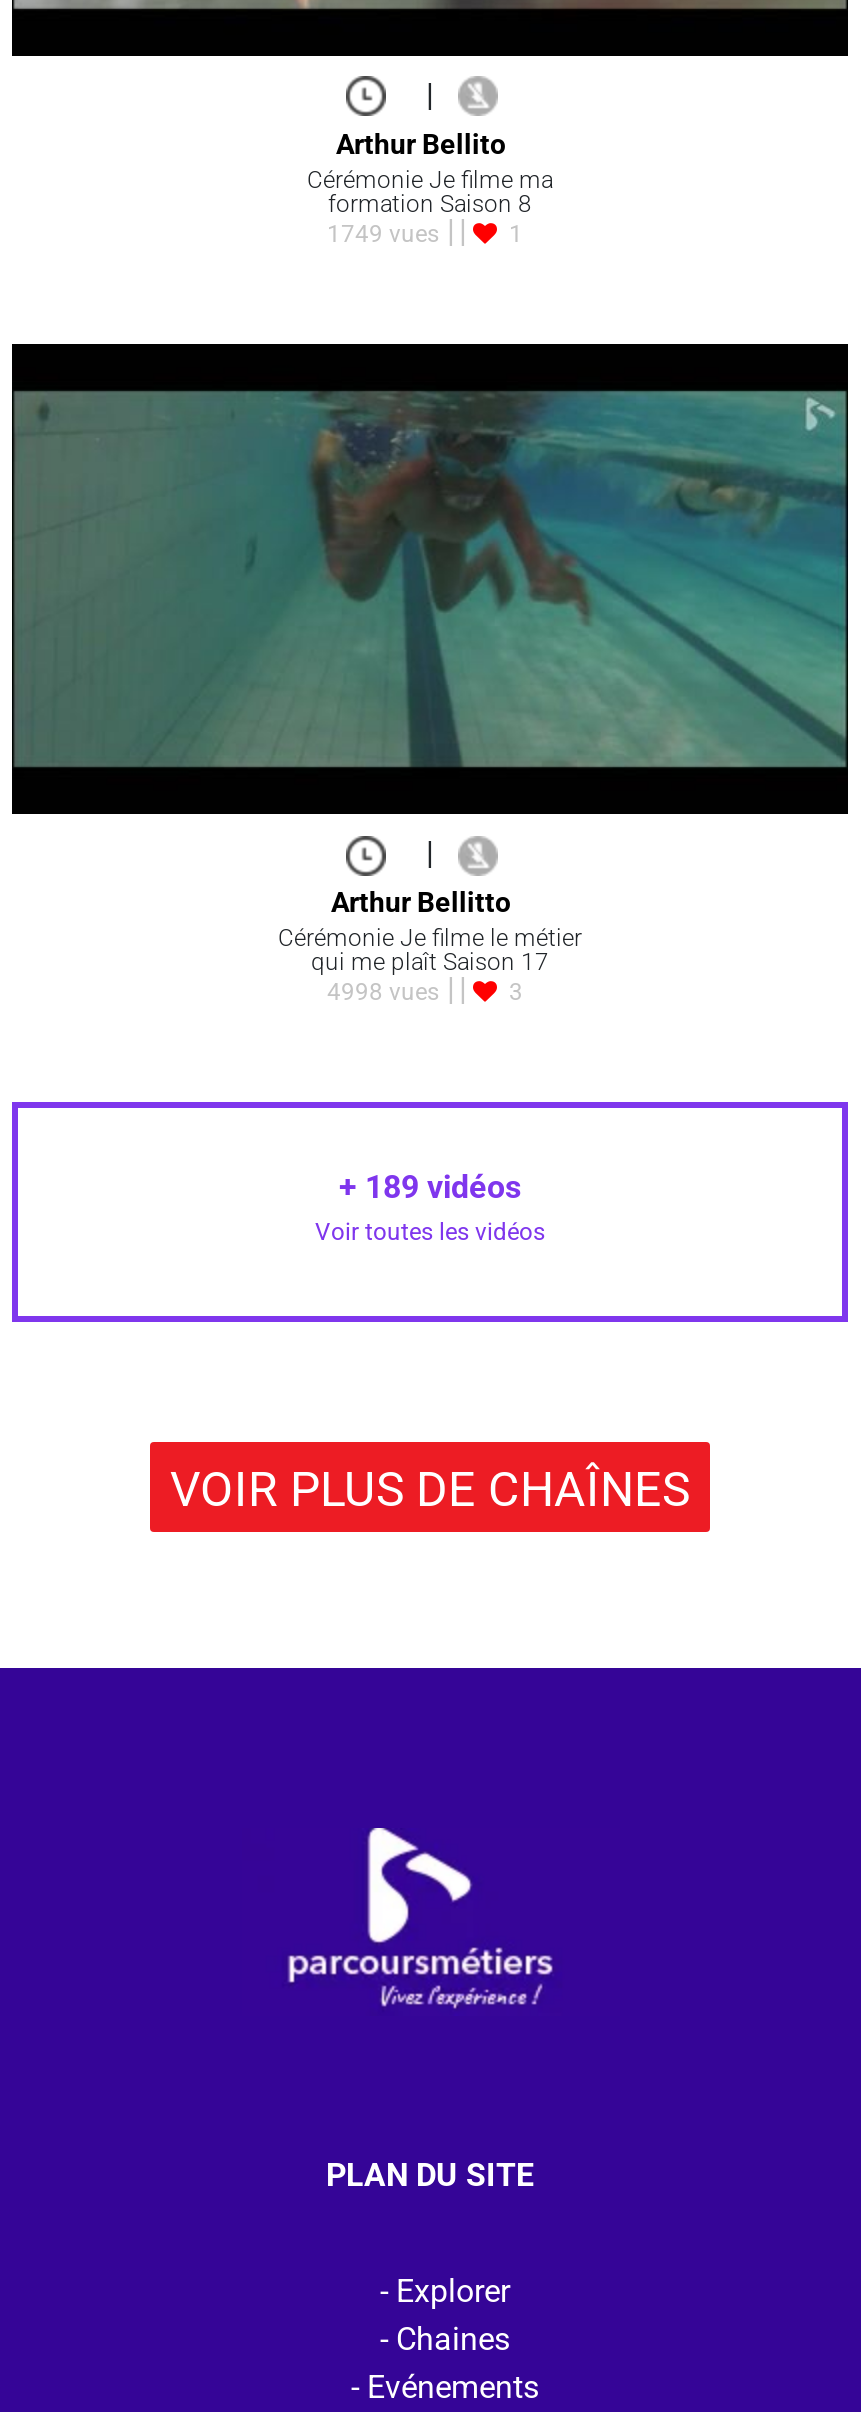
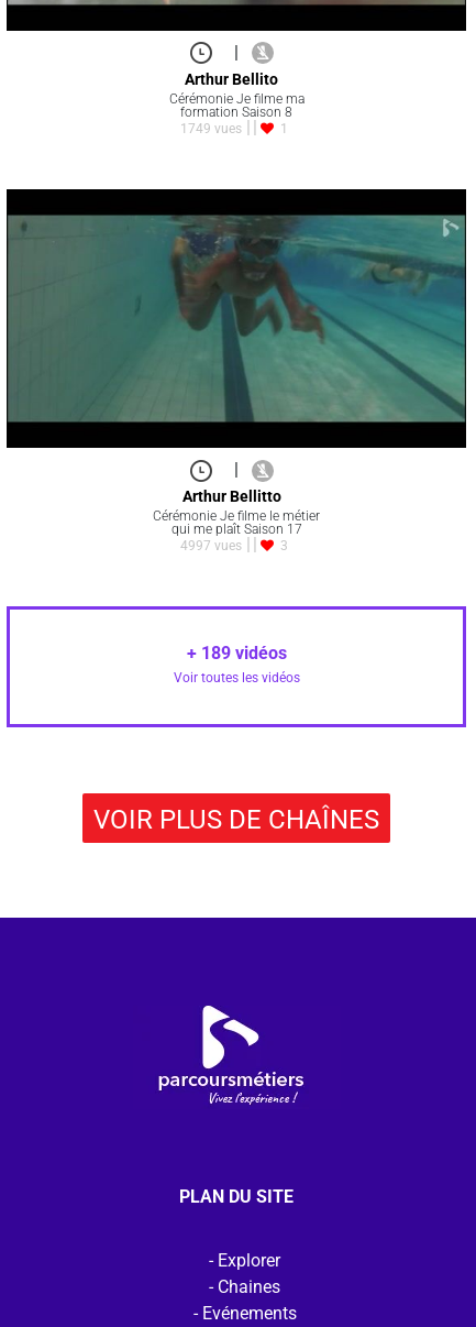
- 4998 vues
+ 4997 vues
